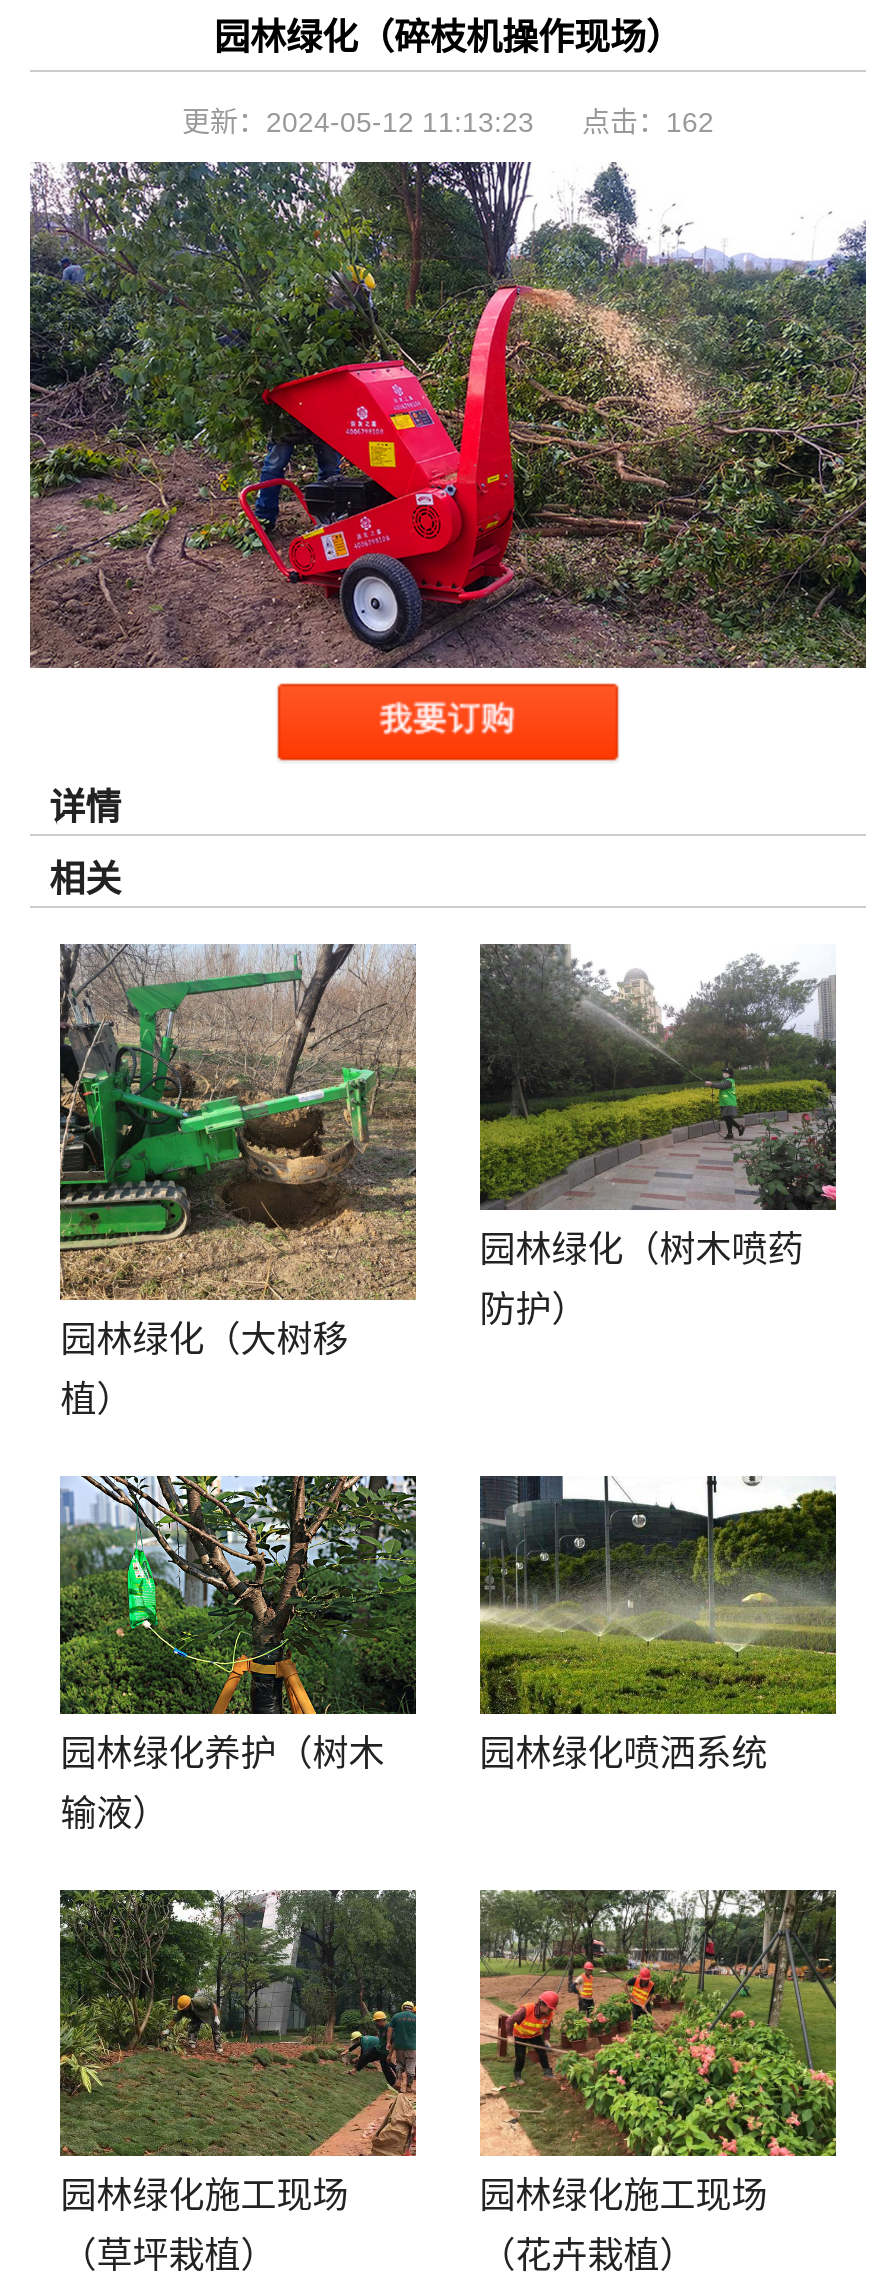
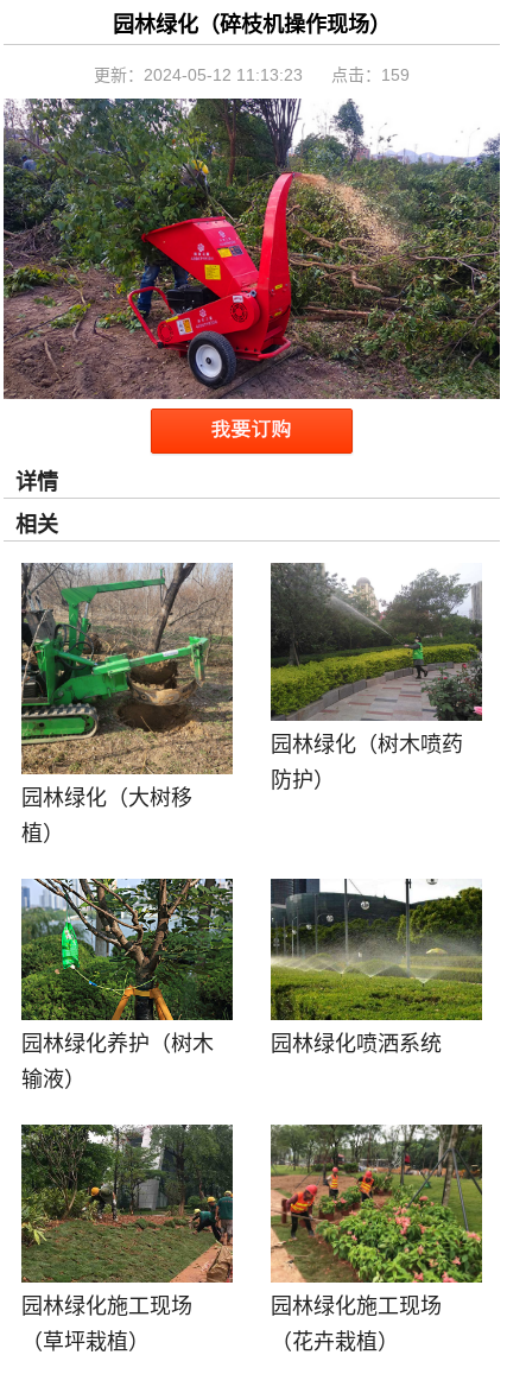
- 更新：2024-05-12 11:13:23 点击：162
+ 更新：2024-05-12 11:13:23 点击：159
